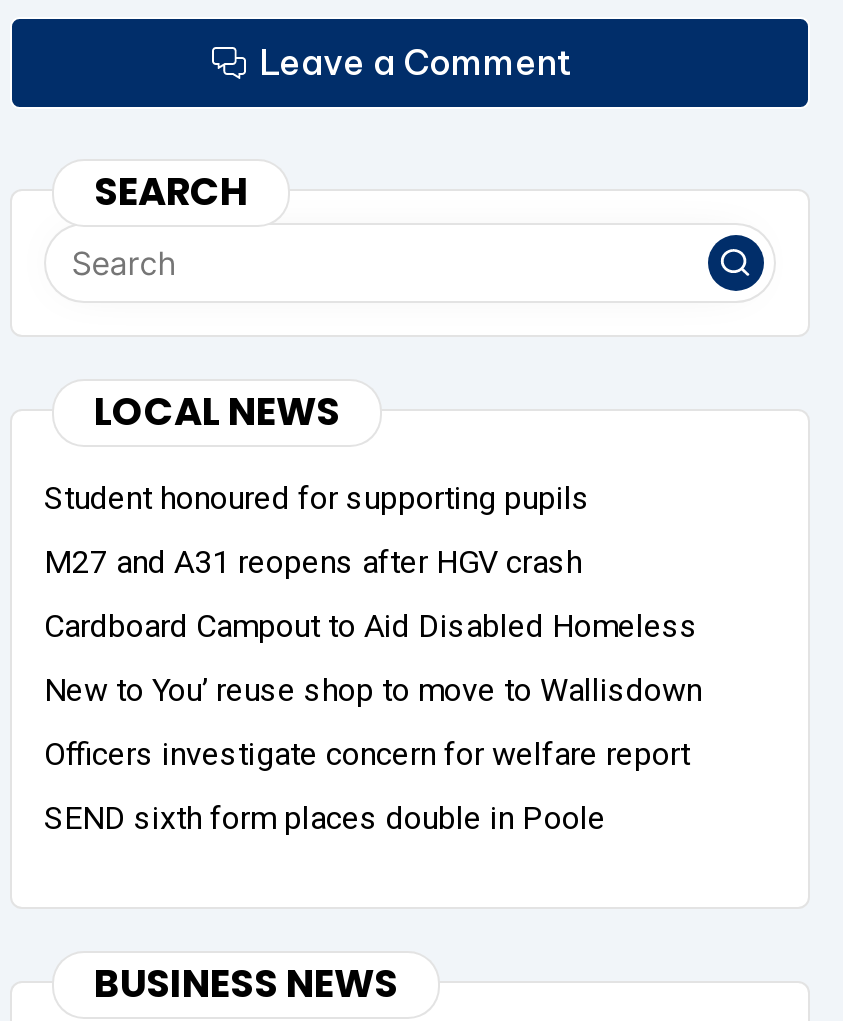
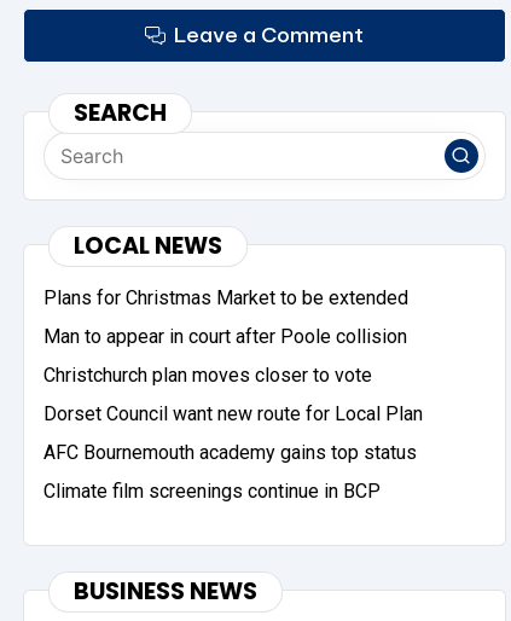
- Student honoured for supporting pupils
+ Plans for Christmas Market to be extended

- M27 and A31 reopens after HGV crash
+ Man to appear in court after Poole collision

- Cardboard Campout to Aid Disabled Homeless
+ Christchurch plan moves closer to vote

- New to You’ reuse shop to move to Wallisdown
+ Dorset Council want new route for Local Plan

- Officers investigate concern for welfare report
+ AFC Bournemouth academy gains top status

- SEND sixth form places double in Poole
+ Climate film screenings continue in BCP
